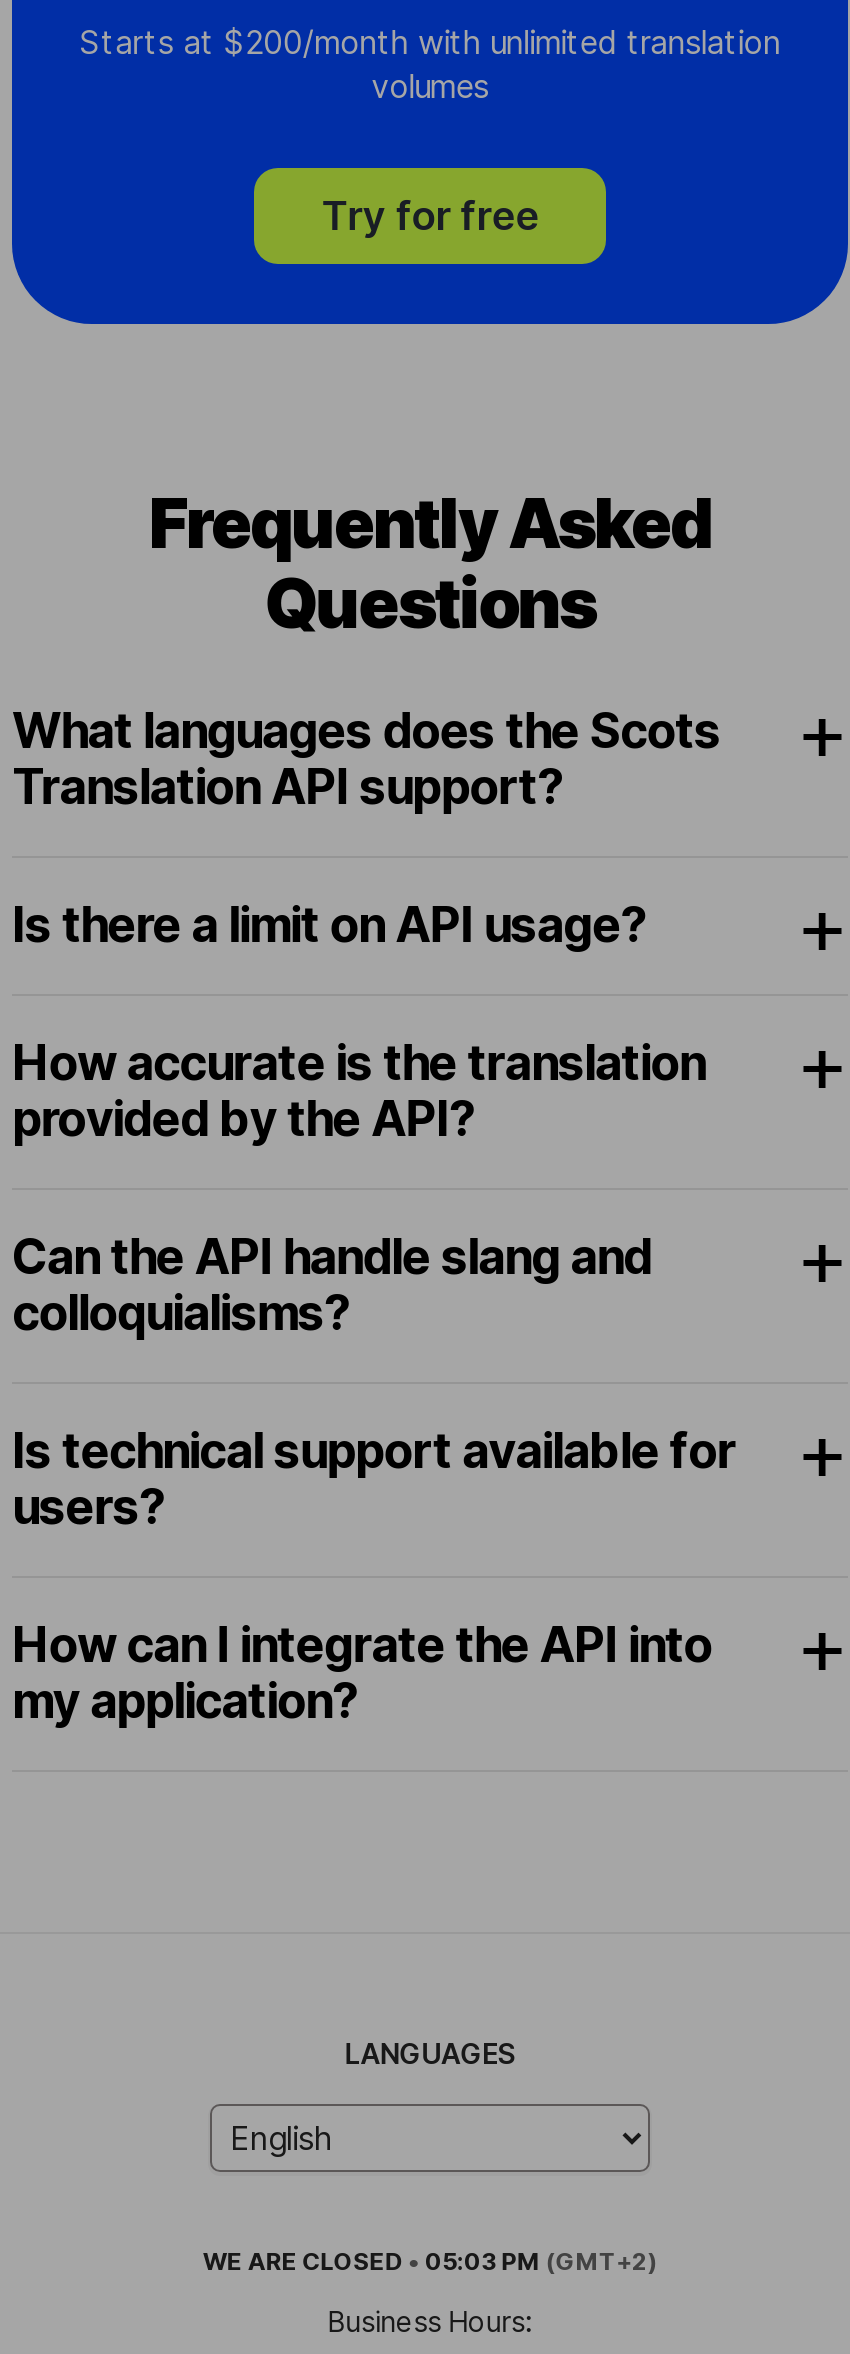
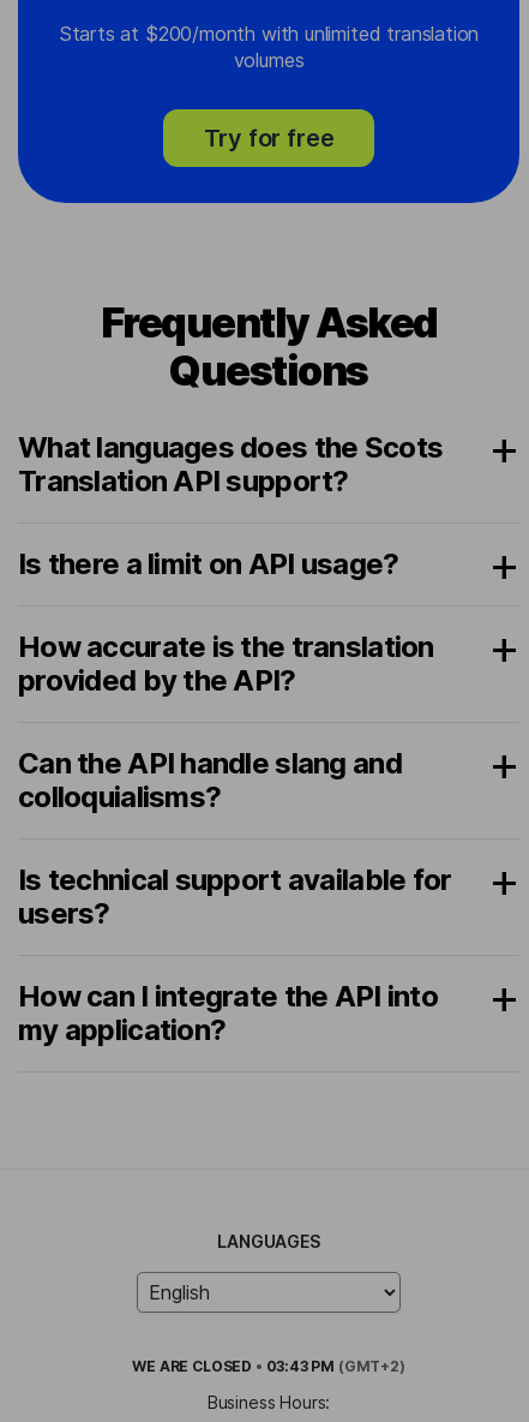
- WE ARE CLOSED • 05:03 PM (GMT+2)
+ WE ARE CLOSED • 03:43 PM (GMT+2)
